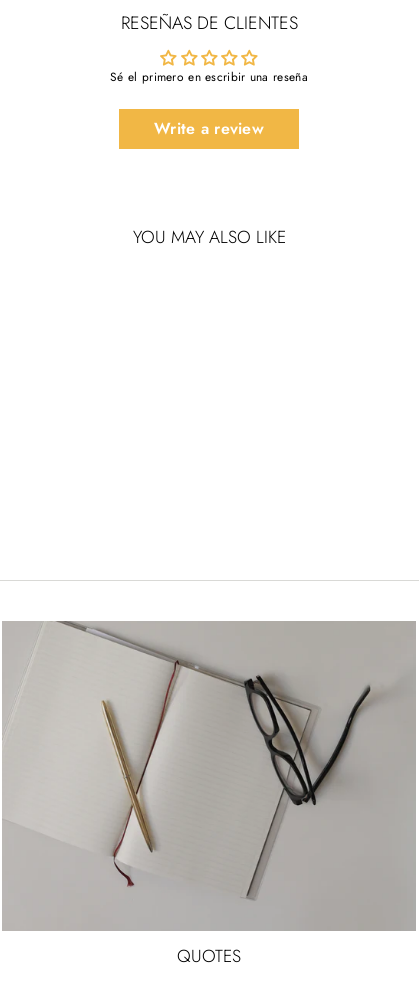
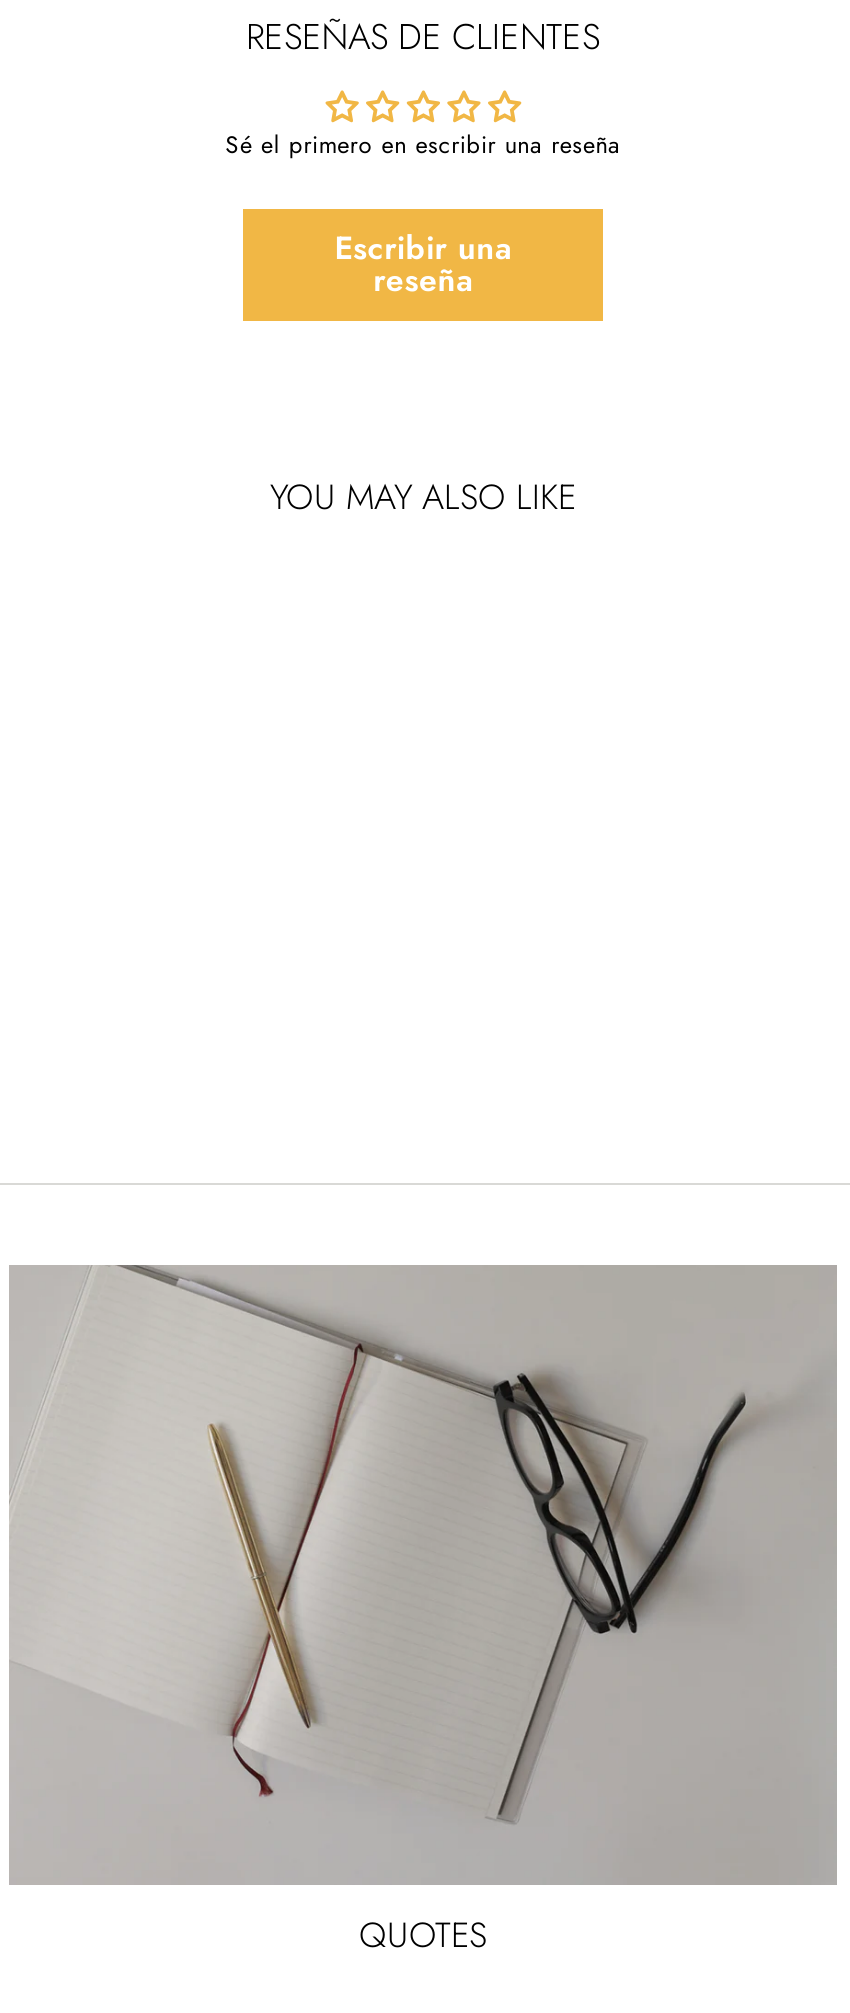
- Write a review
+ Escribir una
+ reseña
